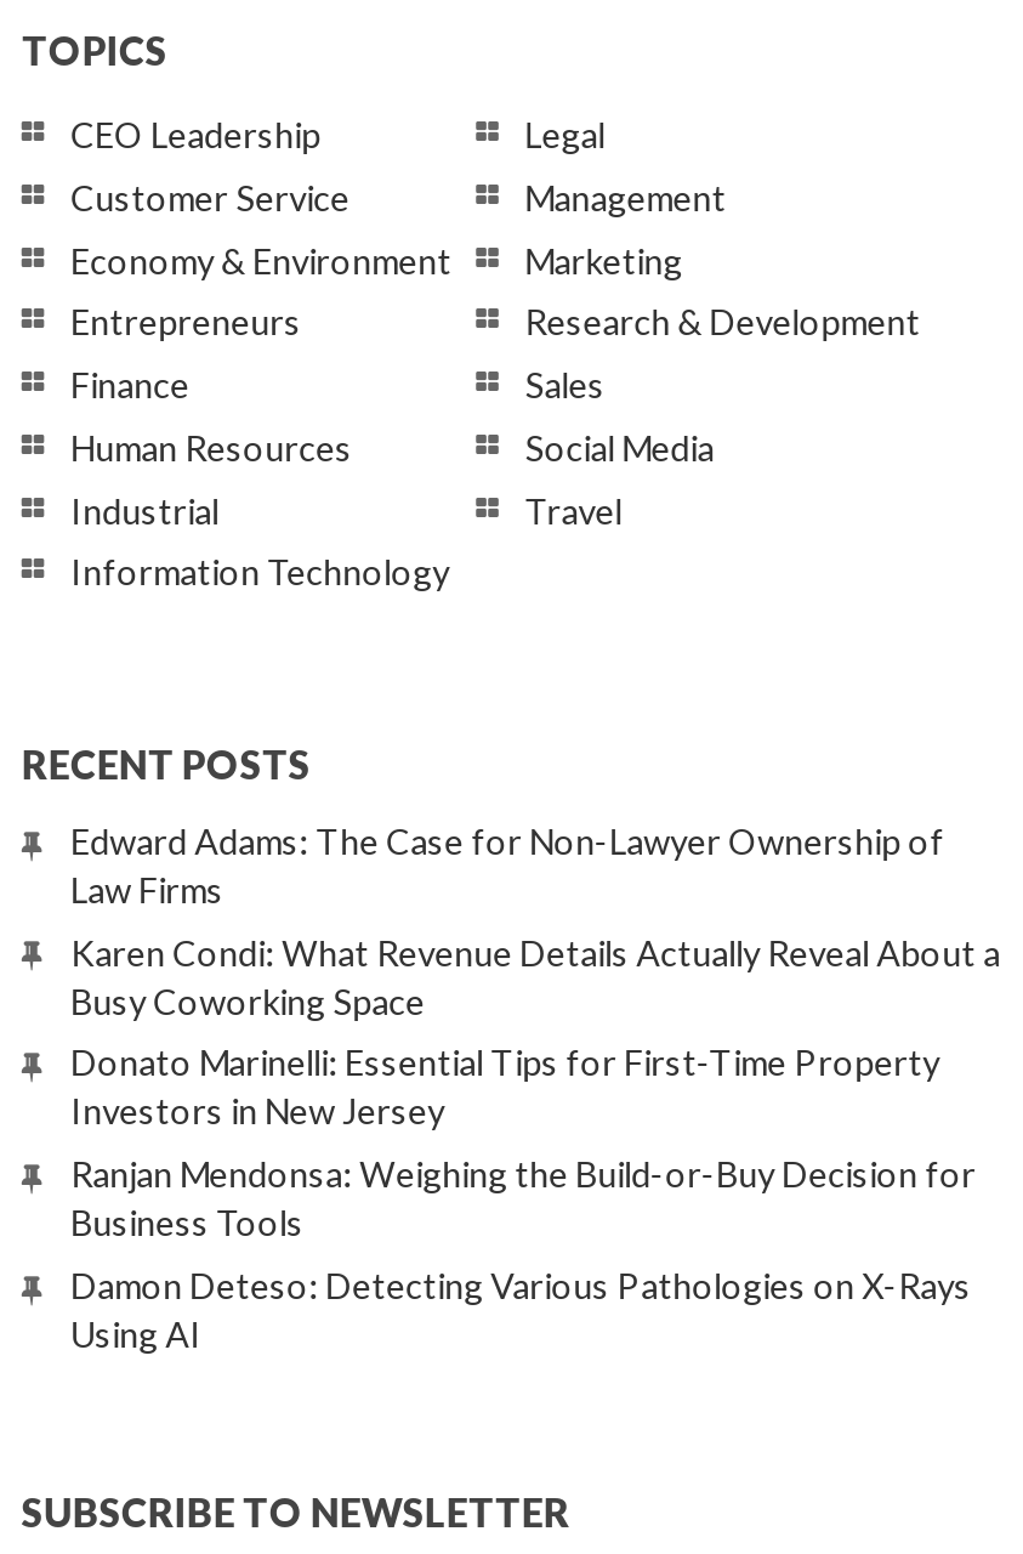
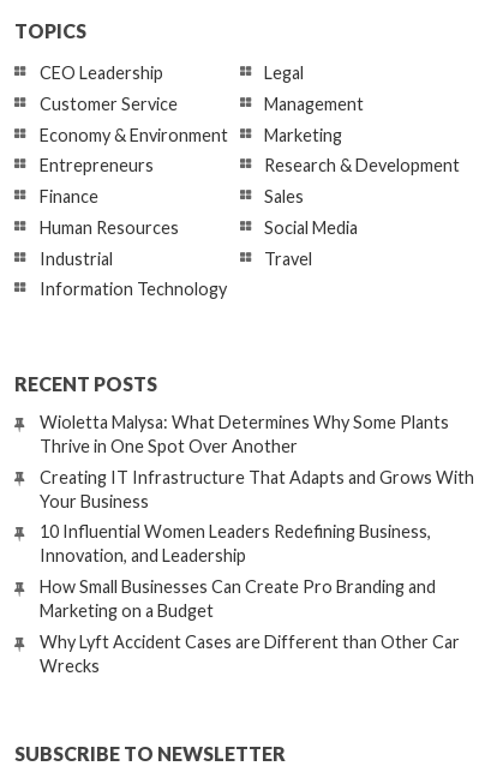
- Edward Adams: The Case for Non-Lawyer Ownership of
- Law Firms
+ Wioletta Malysa: What Determines Why Some Plants
+ Thrive in One Spot Over Another

- Karen Condi: What Revenue Details Actually Reveal About a
- Busy Coworking Space
+ Creating IT Infrastructure That Adapts and Grows With
+ Your Business

- Donato Marinelli: Essential Tips for First-Time Property
- Investors in New Jersey
+ 10 Influential Women Leaders Redefining Business,
+ Innovation, and Leadership

- Ranjan Mendonsa: Weighing the Build-or-Buy Decision for
- Business Tools
+ How Small Businesses Can Create Pro Branding and
+ Marketing on a Budget

- Damon Deteso: Detecting Various Pathologies on X-Rays
- Using AI
+ Why Lyft Accident Cases are Different than Other Car
+ Wrecks
